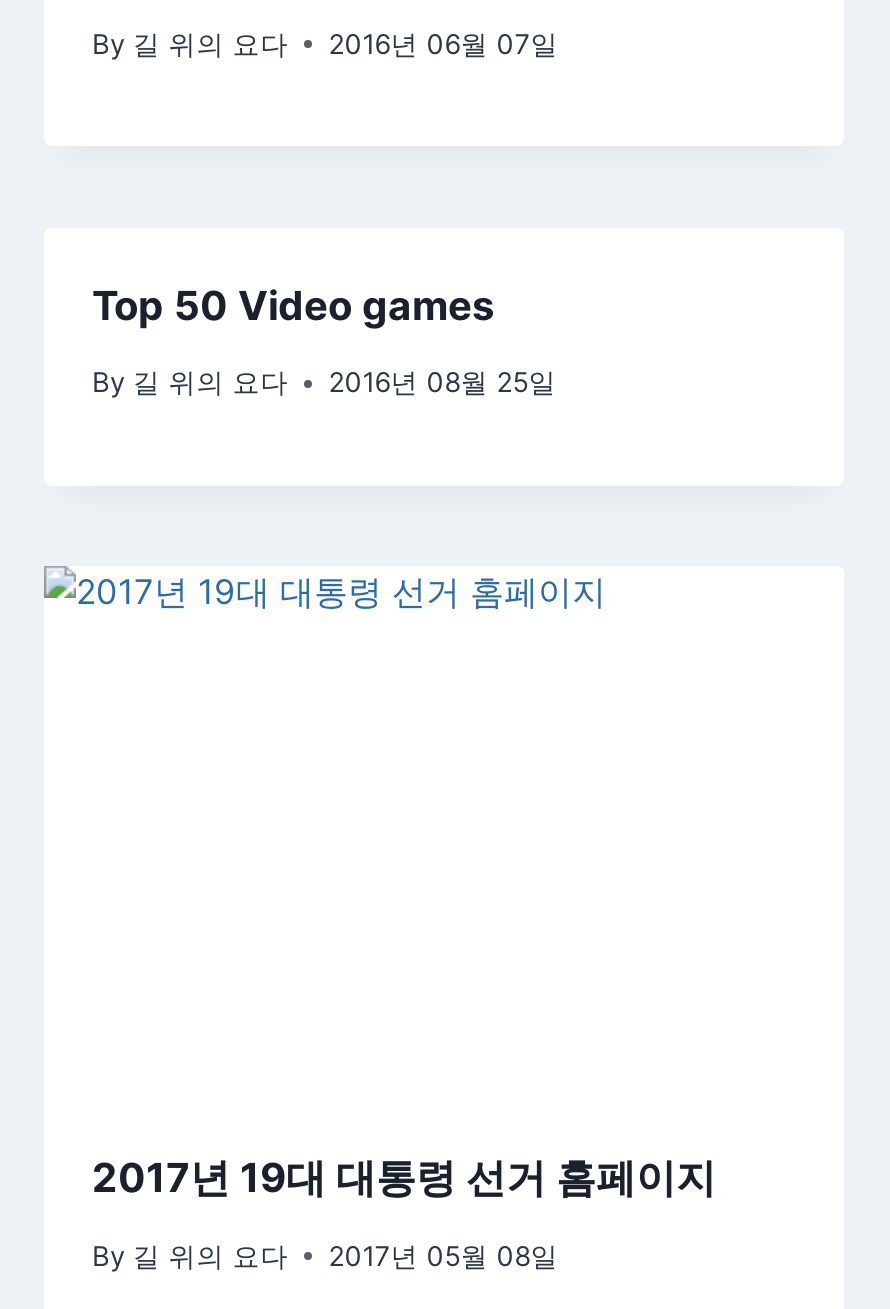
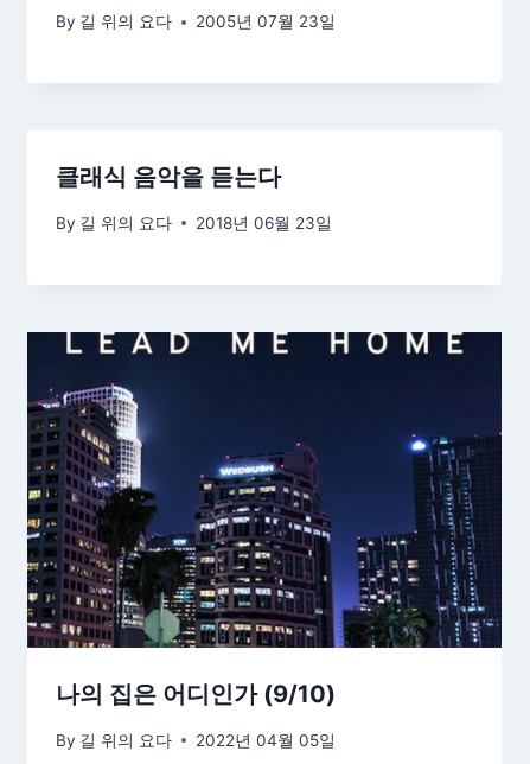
- By 길 위의 요다 2016년 06월 07일
+ By 길 위의 요다 2005년 07월 23일

- Top 50 Video games
+ 클래식 음악을 듣는다

- By 길 위의 요다 2016년 08월 25일
+ By 길 위의 요다 2018년 06월 23일

+ [image]

- 2017년 19대 대통령 선거 홈페이지
+ 나의 집은 어디인가 (9/10)

- By 길 위의 요다 2017년 05월 08일
+ By 길 위의 요다 2022년 04월 05일
